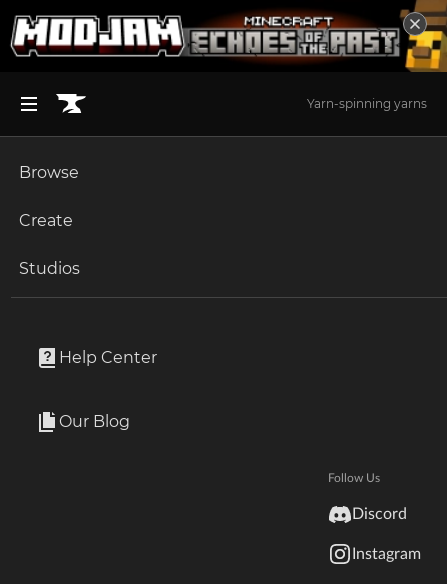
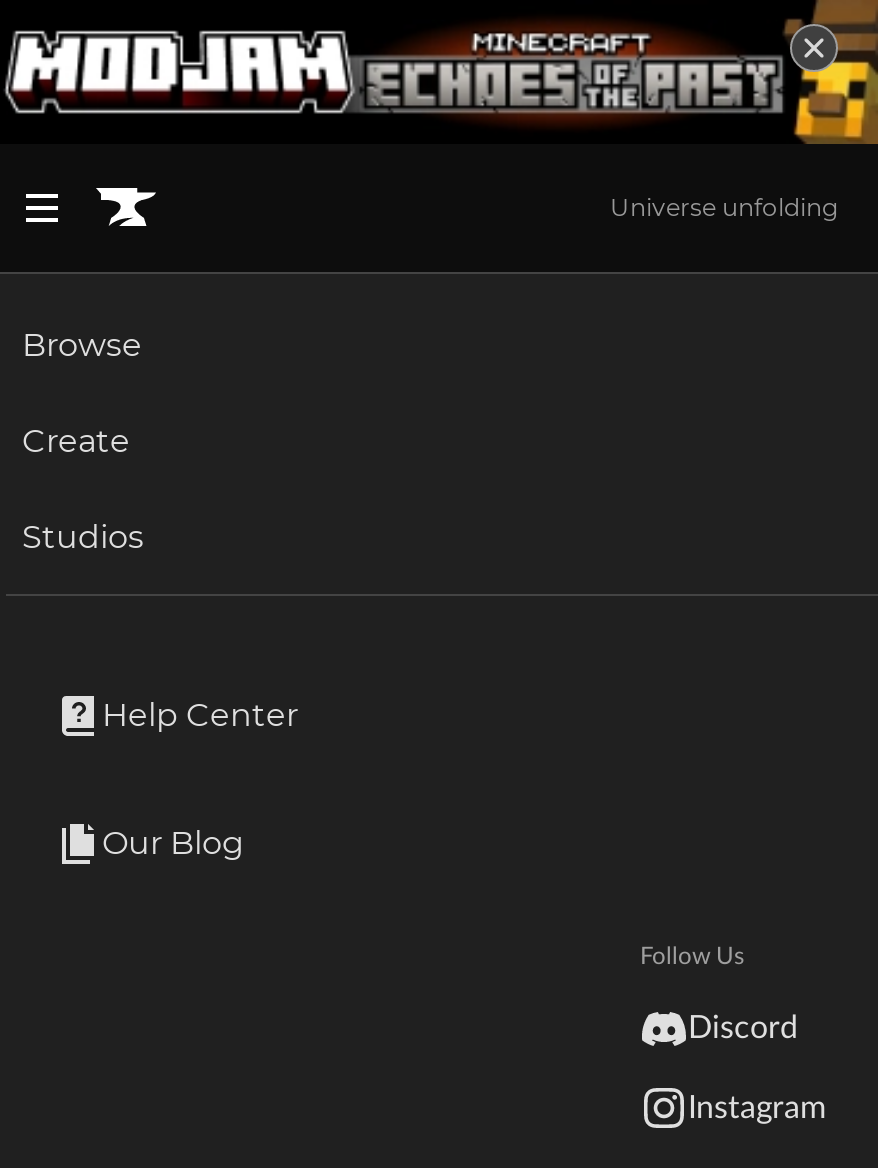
- Yarn-spinning yarns
+ Universe unfolding
